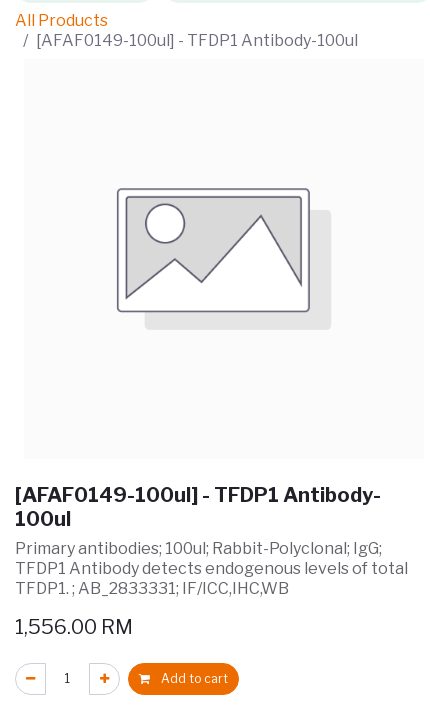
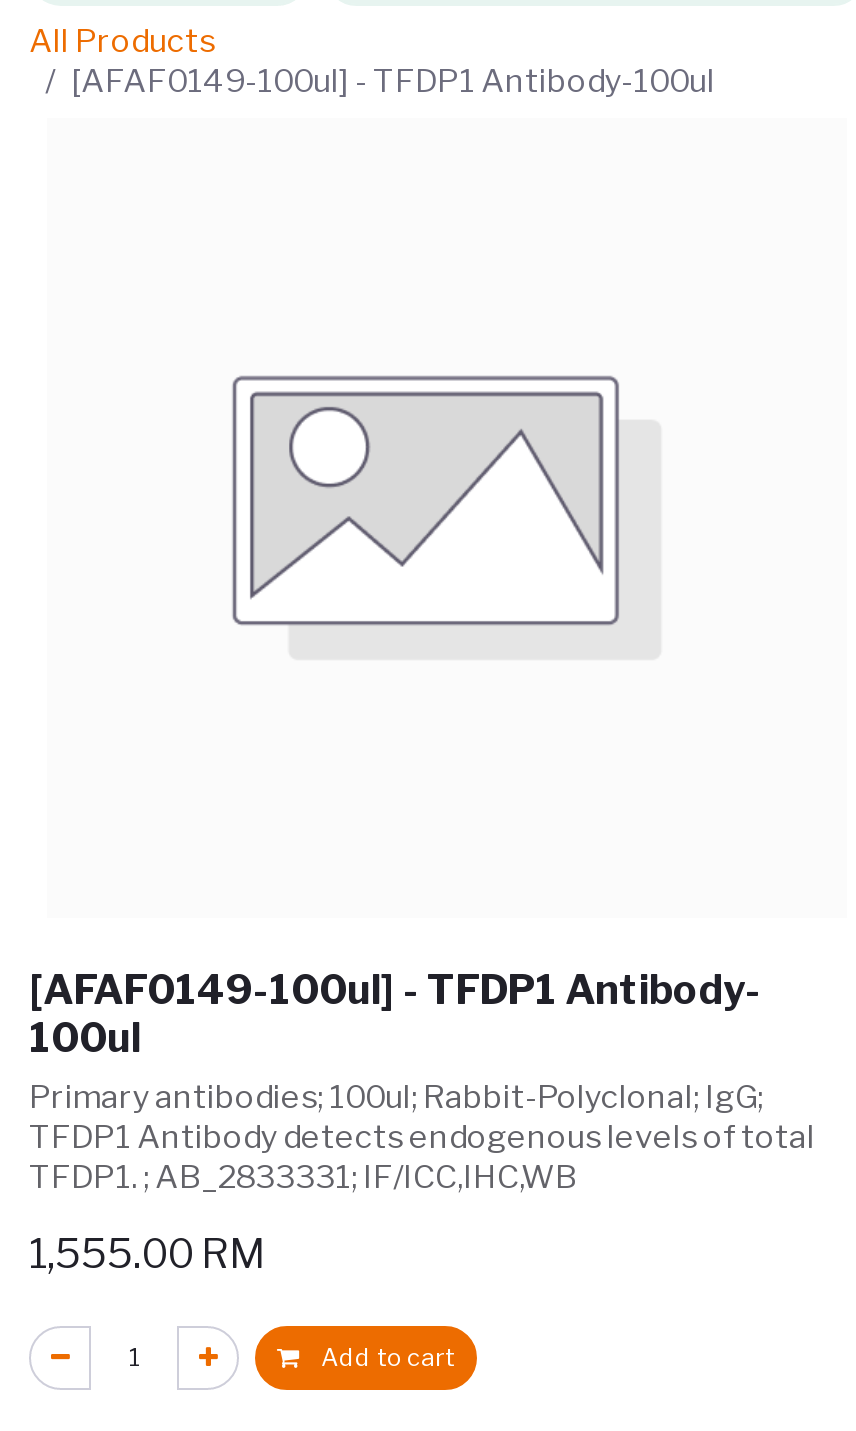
- 1,556.00 RM
+ 1,555.00 RM
